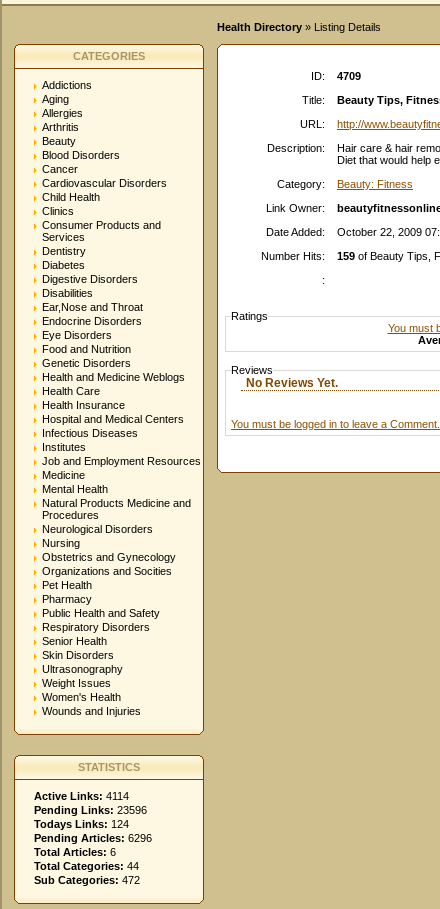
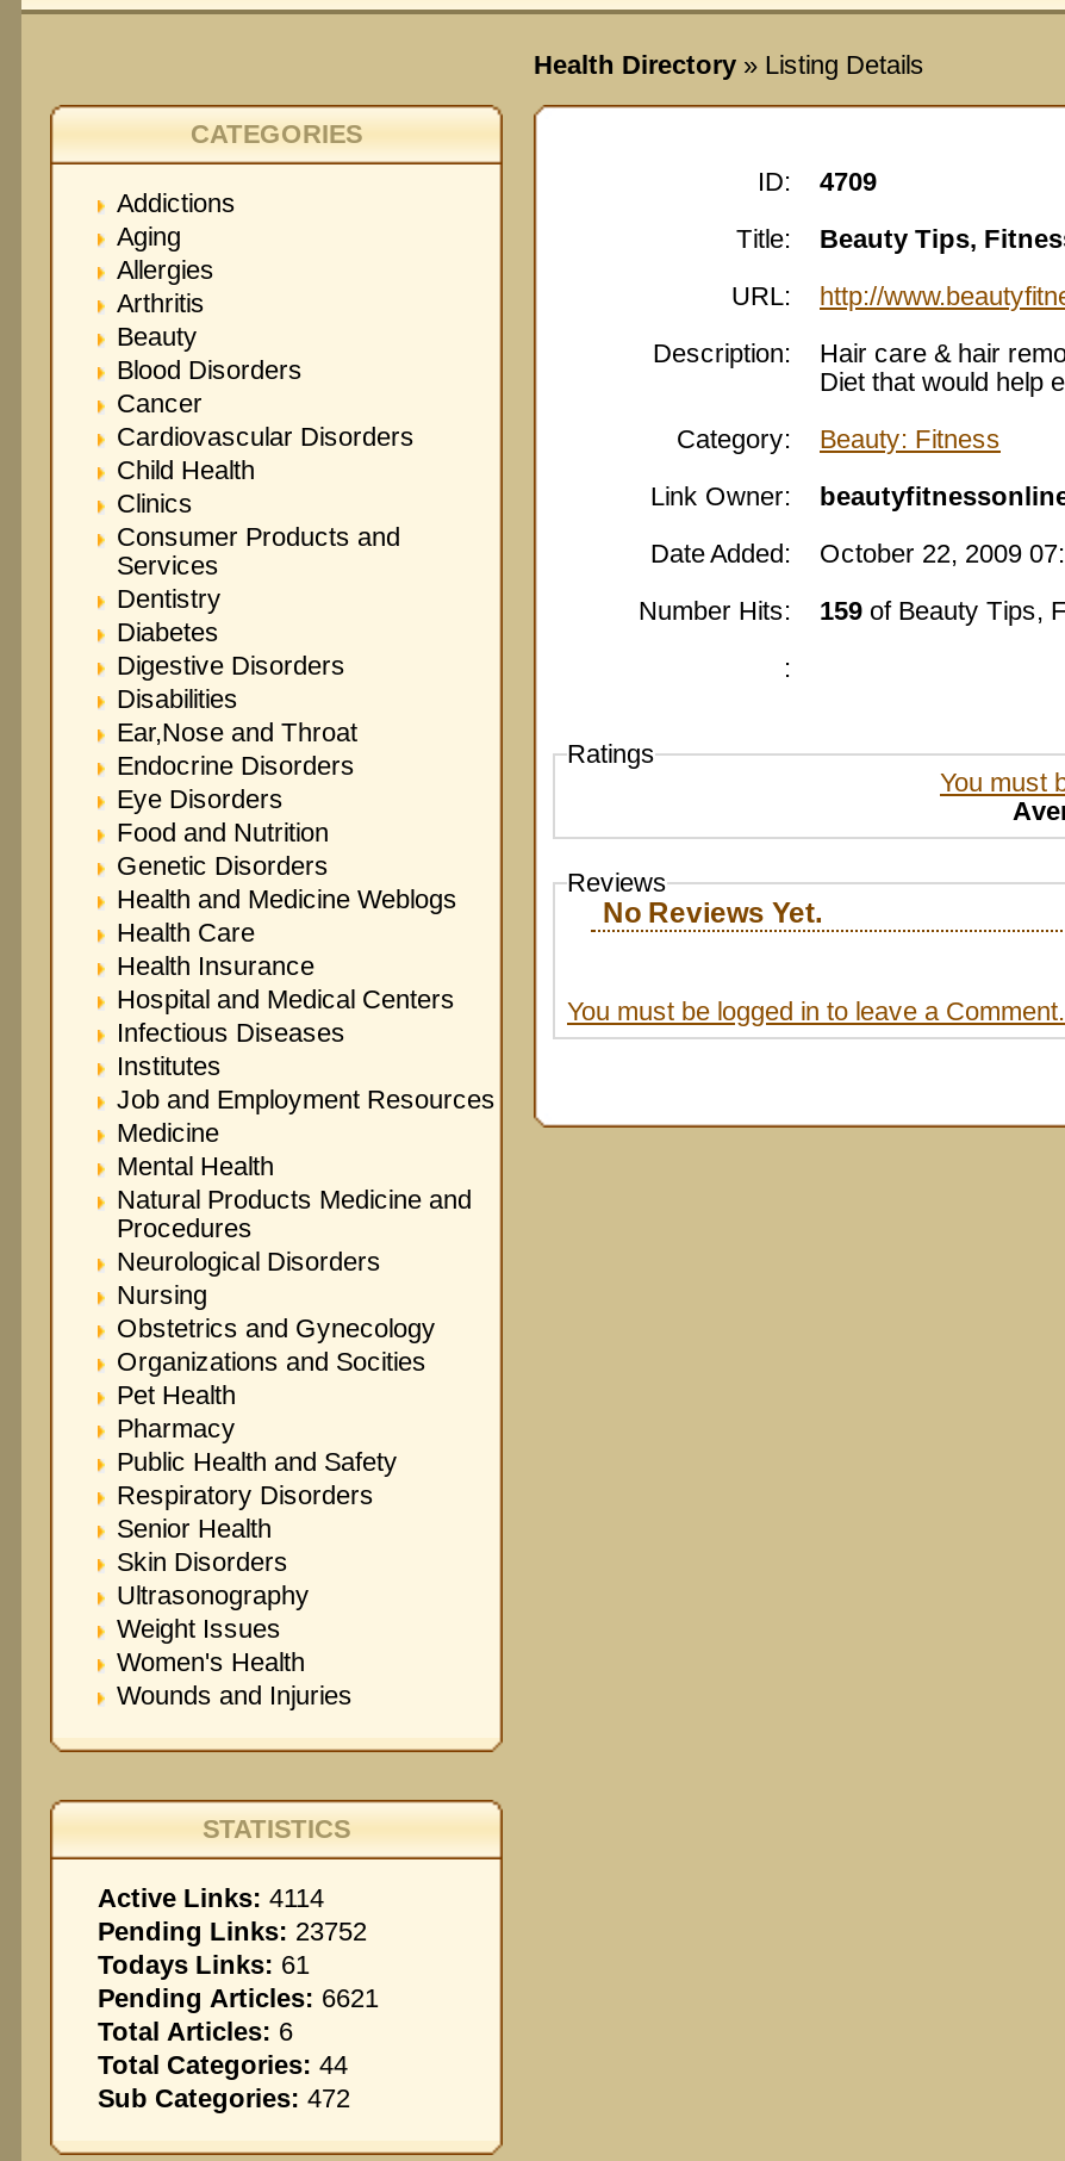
- Pending Links: 23596
+ Pending Links: 23752

- Todays Links: 124
+ Todays Links: 61

- Pending Articles: 6296
+ Pending Articles: 6621
